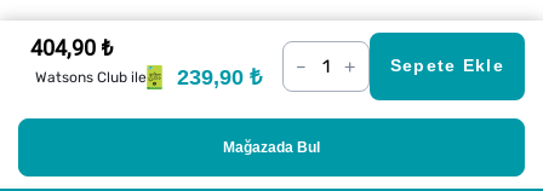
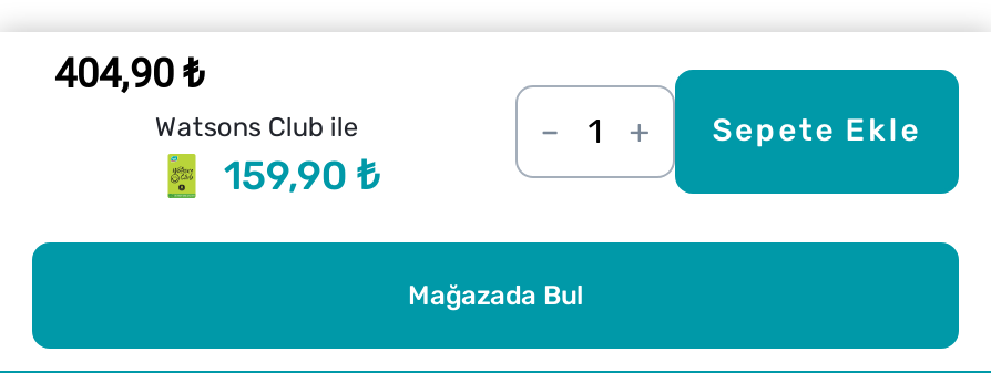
- 239,90 ₺
+ 159,90 ₺
